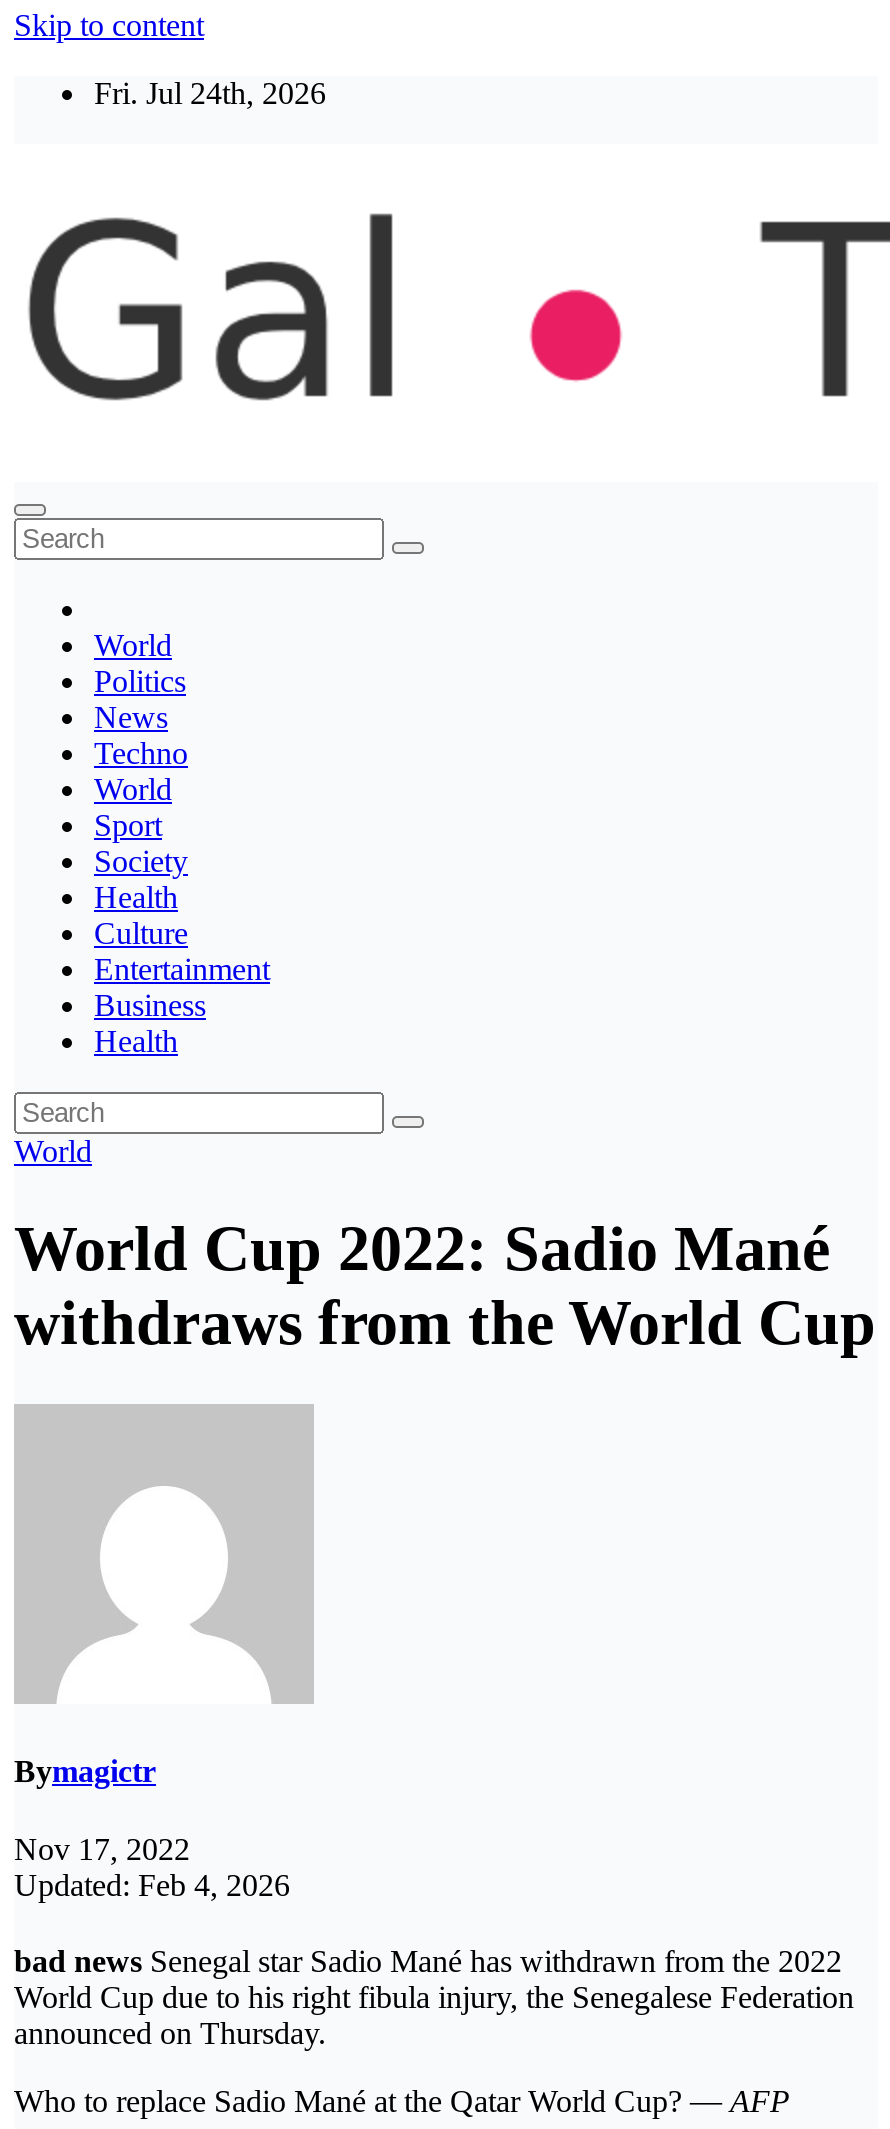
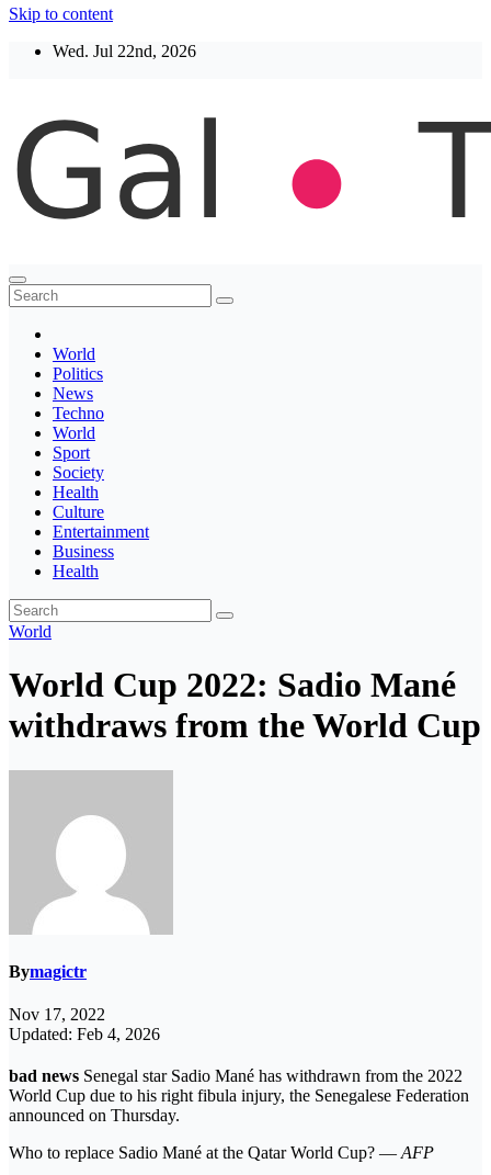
- Fri. Jul 24th, 2026
+ Wed. Jul 22nd, 2026
